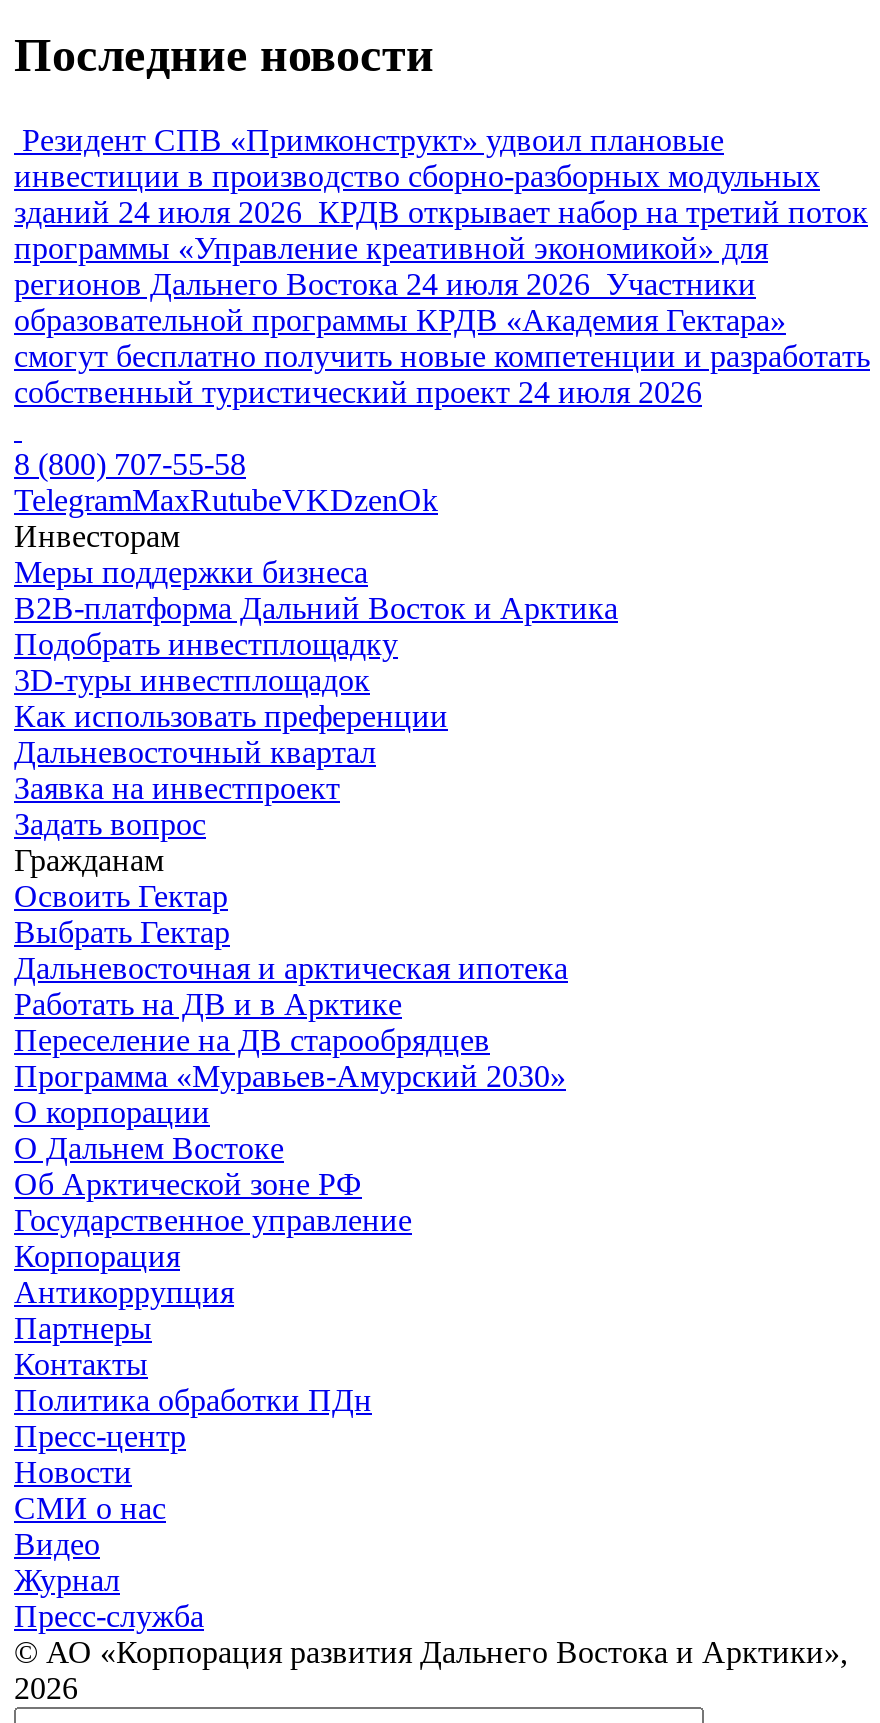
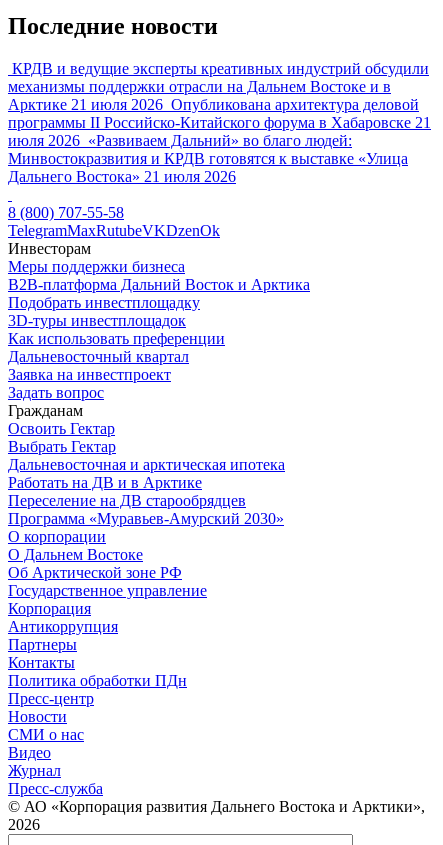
- Резидент СПВ «Примконструкт» удвоил плановые
- инвестиции в производство сборно-разборных модульных
- зданий 24 июля 2026 КРДВ открывает набор на третий поток
- программы «Управление креативной экономикой» для
- регионов Дальнего Востока 24 июля 2026 Участники
- образовательной программы КРДВ «Академия Гектара»
- смогут бесплатно получить новые компетенции и разработать
- собственный туристический проект 24 июля 2026
+ КРДВ и ведущие эксперты креативных индустрий обсудили
+ механизмы поддержки отрасли на Дальнем Востоке и в
+ Арктике 21 июля 2026 Опубликована архитектура деловой
+ программы II Российско-Китайского форума в Хабаровске 21
+ июля 2026 «Развиваем Дальний» во благо людей:
+ Минвостокразвития и КРДВ готовятся к выставке «Улица
+ Дальнего Востока» 21 июля 2026
